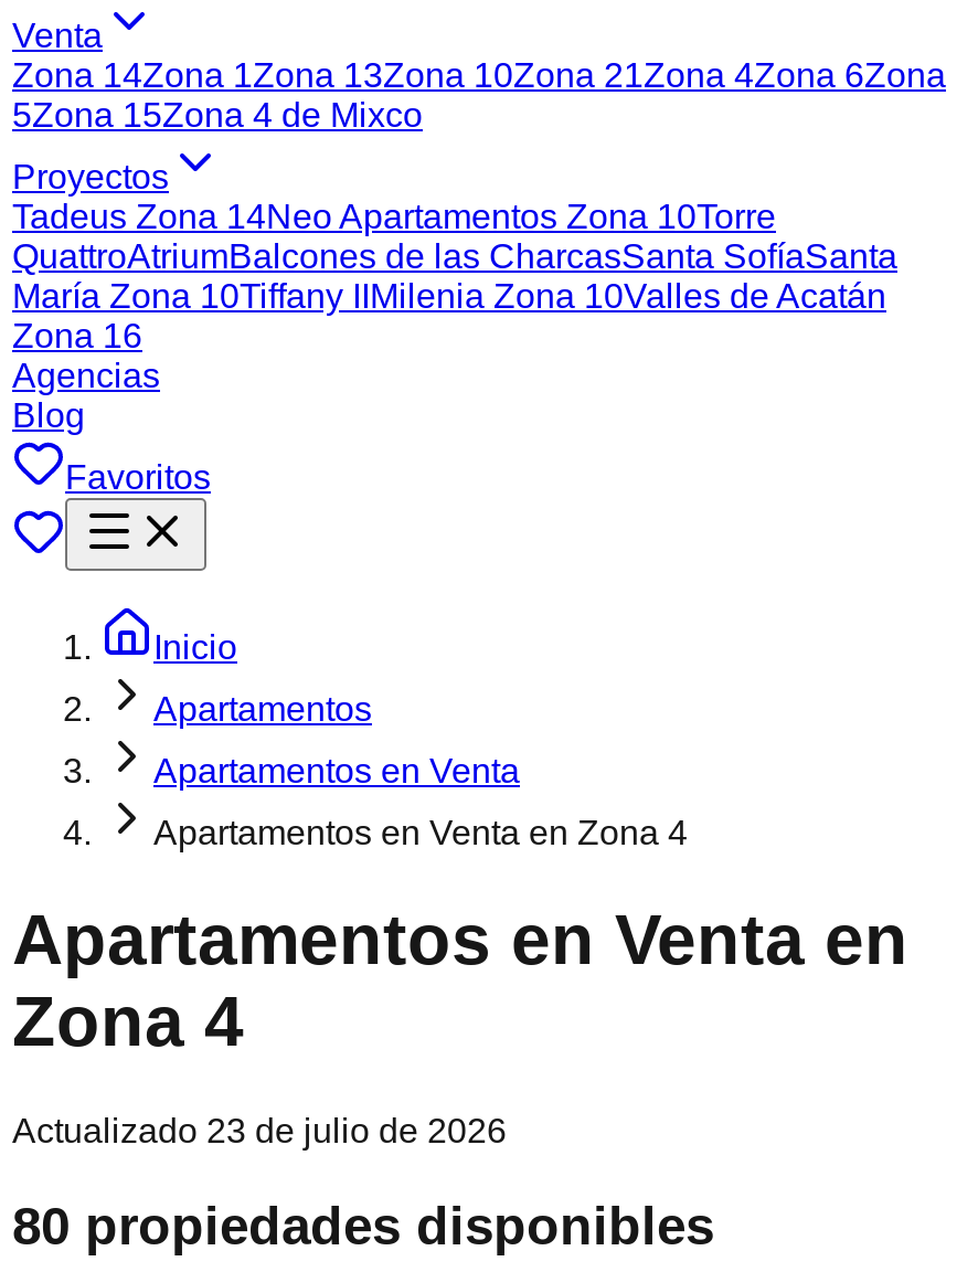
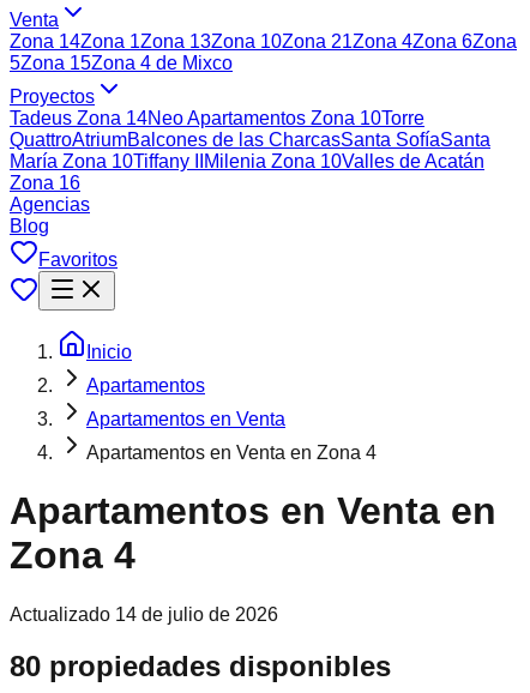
- Actualizado 23 de julio de 2026
+ Actualizado 14 de julio de 2026
